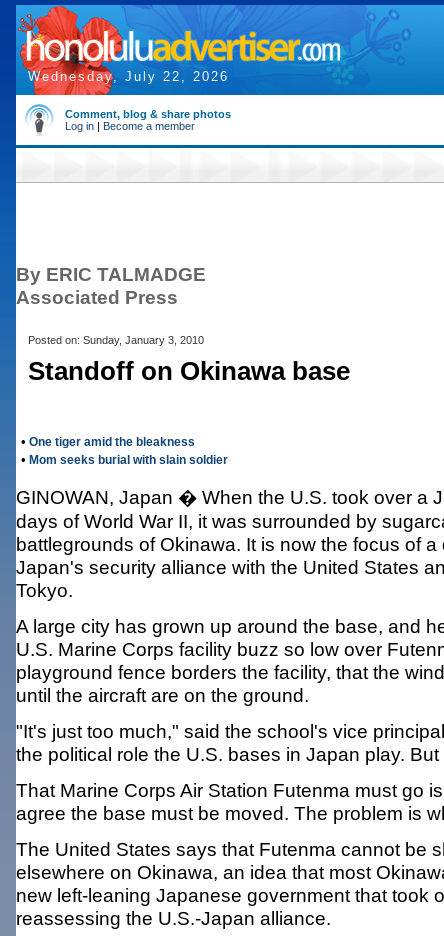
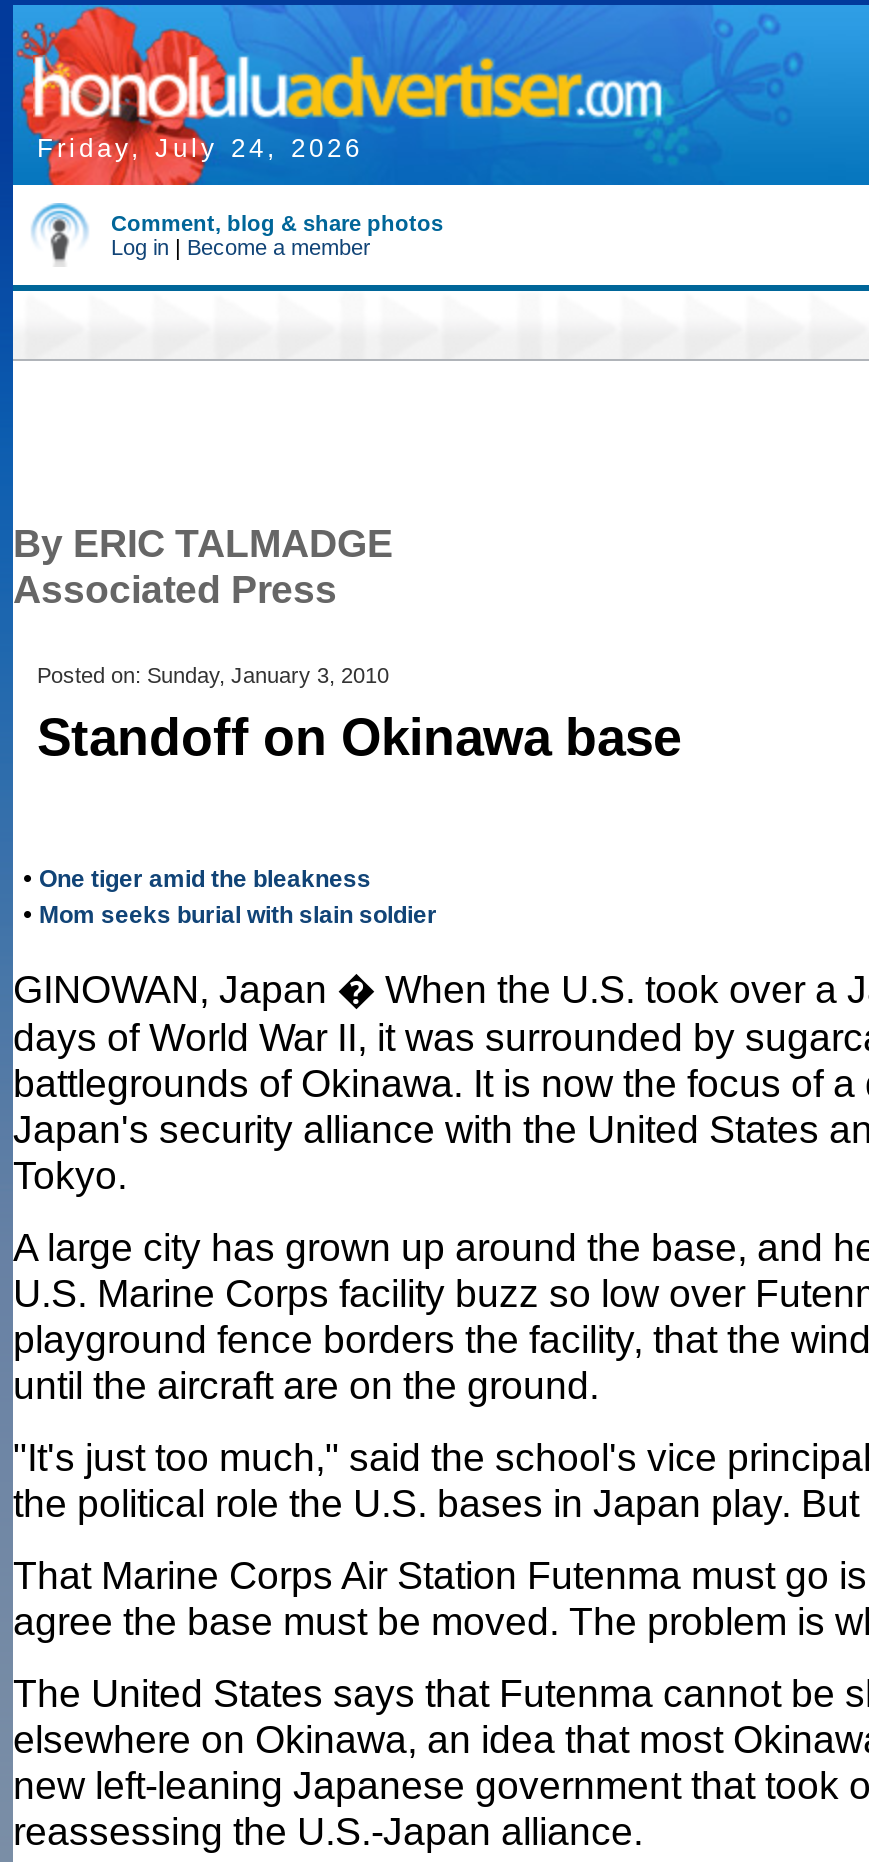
- Wednesday, July 22, 2026
+ Friday, July 24, 2026
